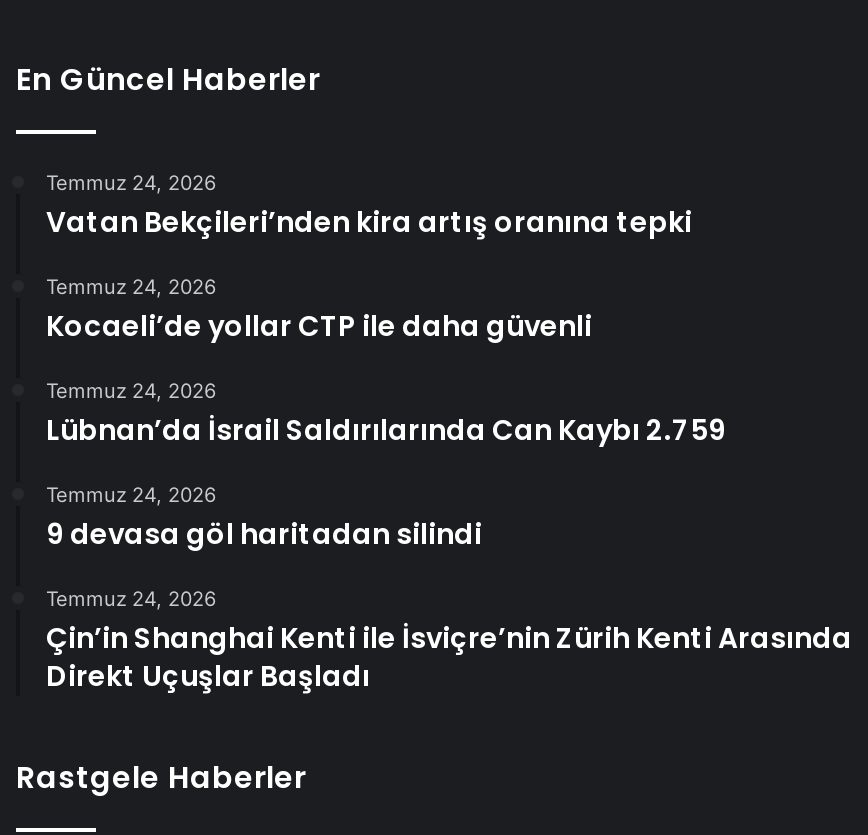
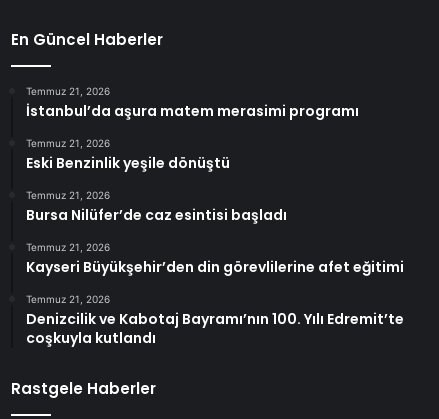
- Temmuz 24, 2026
- Vatan Bekçileri’nden kira artış oranına tepki
+ Temmuz 21, 2026
+ İstanbul’da aşura matem merasimi programı

- Temmuz 24, 2026
- Kocaeli’de yollar CTP ile daha güvenli
+ Temmuz 21, 2026
+ Eski Benzinlik yeşile dönüştü

- Temmuz 24, 2026
- Lübnan’da İsrail Saldırılarında Can Kaybı 2.759
+ Temmuz 21, 2026
+ Bursa Nilüfer’de caz esintisi başladı

- Temmuz 24, 2026
- 9 devasa göl haritadan silindi
+ Temmuz 21, 2026
+ Kayseri Büyükşehir’den din görevlilerine afet eğitimi

- Temmuz 24, 2026
- Çin’in Shanghai Kenti ile İsviçre’nin Zürih Kenti Arasında
- Direkt Uçuşlar Başladı
+ Temmuz 21, 2026
+ Denizcilik ve Kabotaj Bayramı’nın 100. Yılı Edremit’te
+ coşkuyla kutlandı
